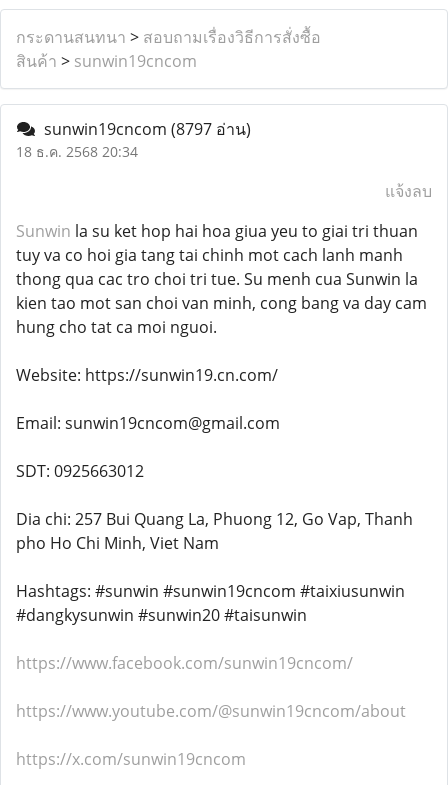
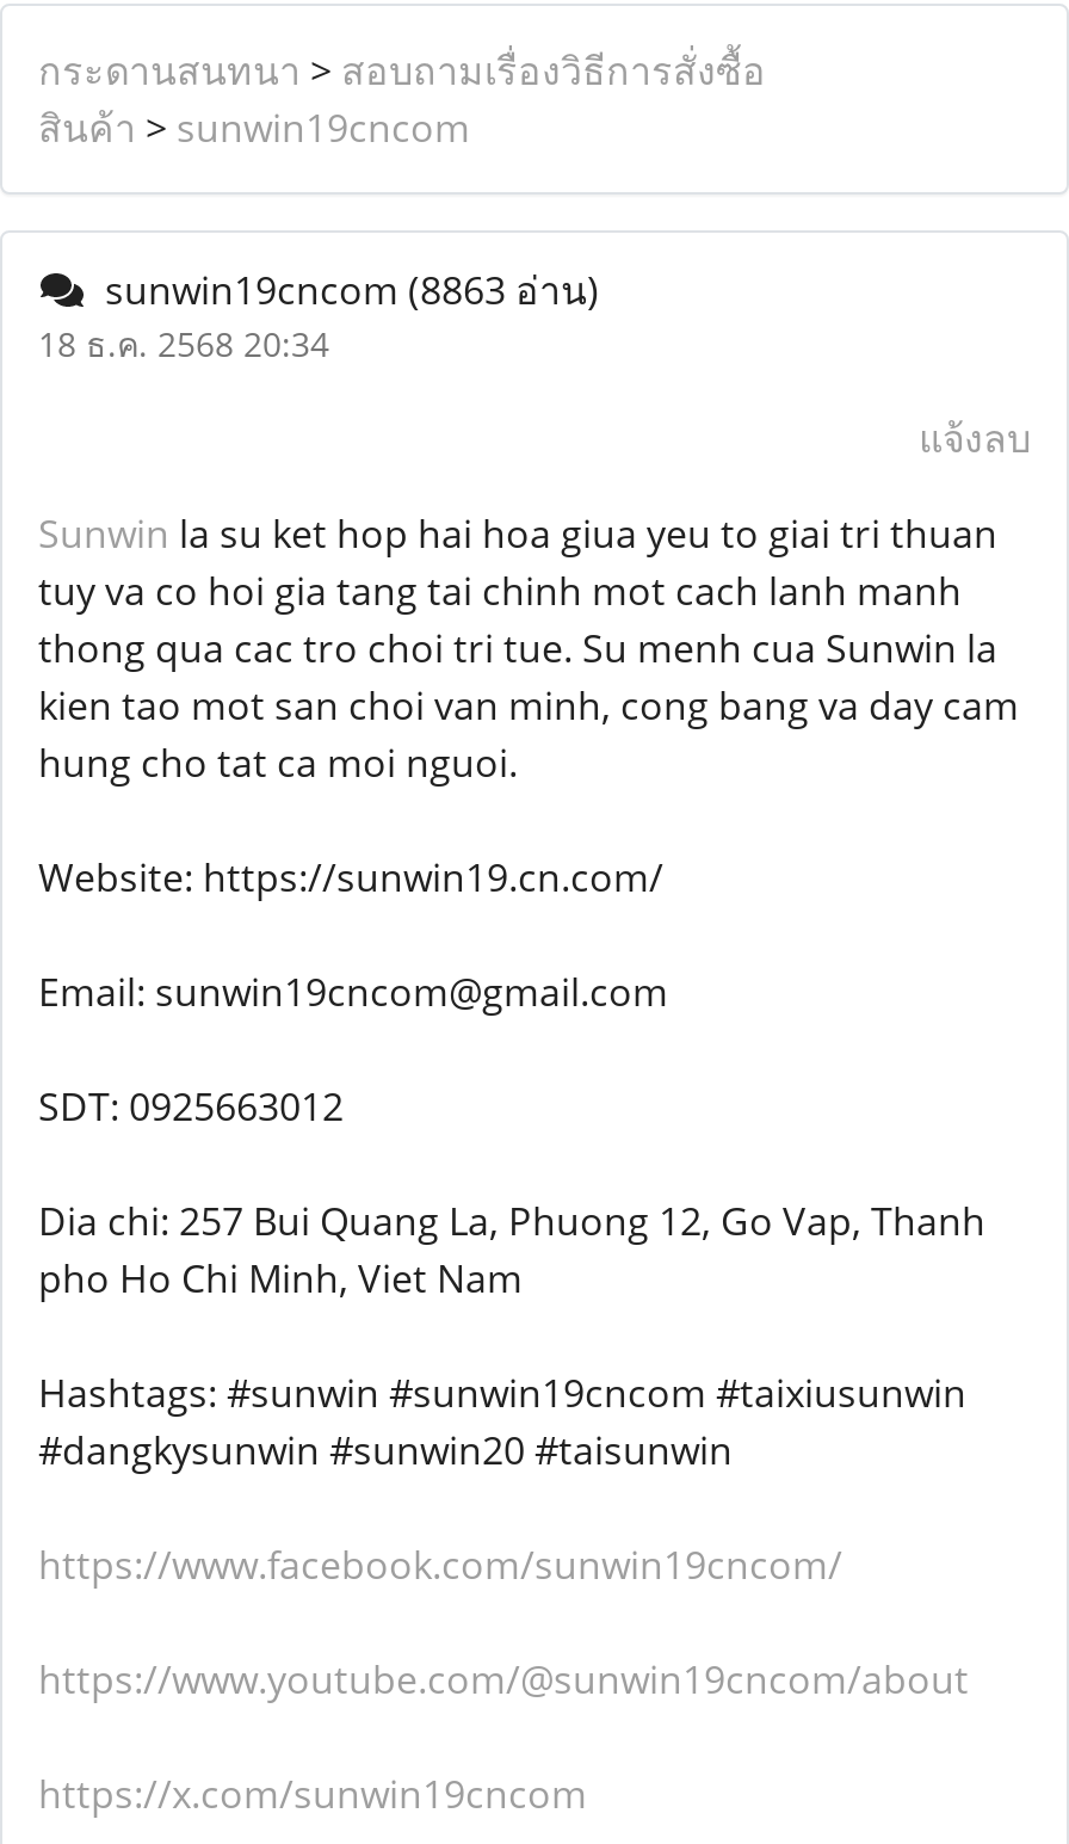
- sunwin19cncom (8797 อ่าน)
+ sunwin19cncom (8863 อ่าน)
